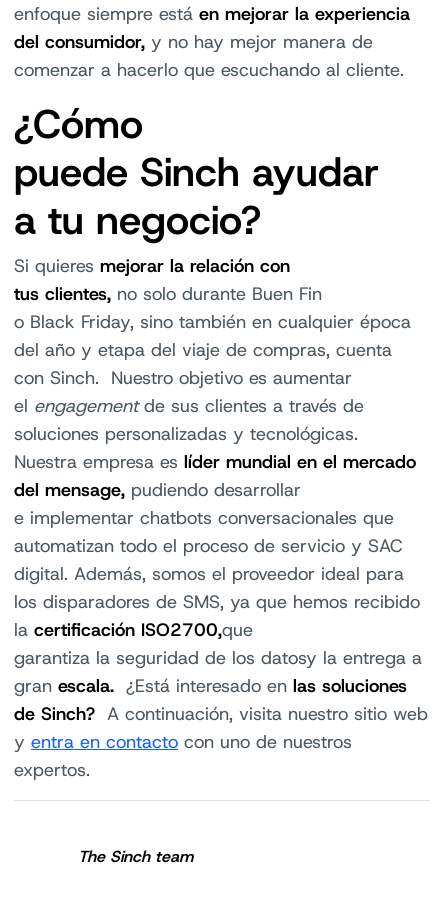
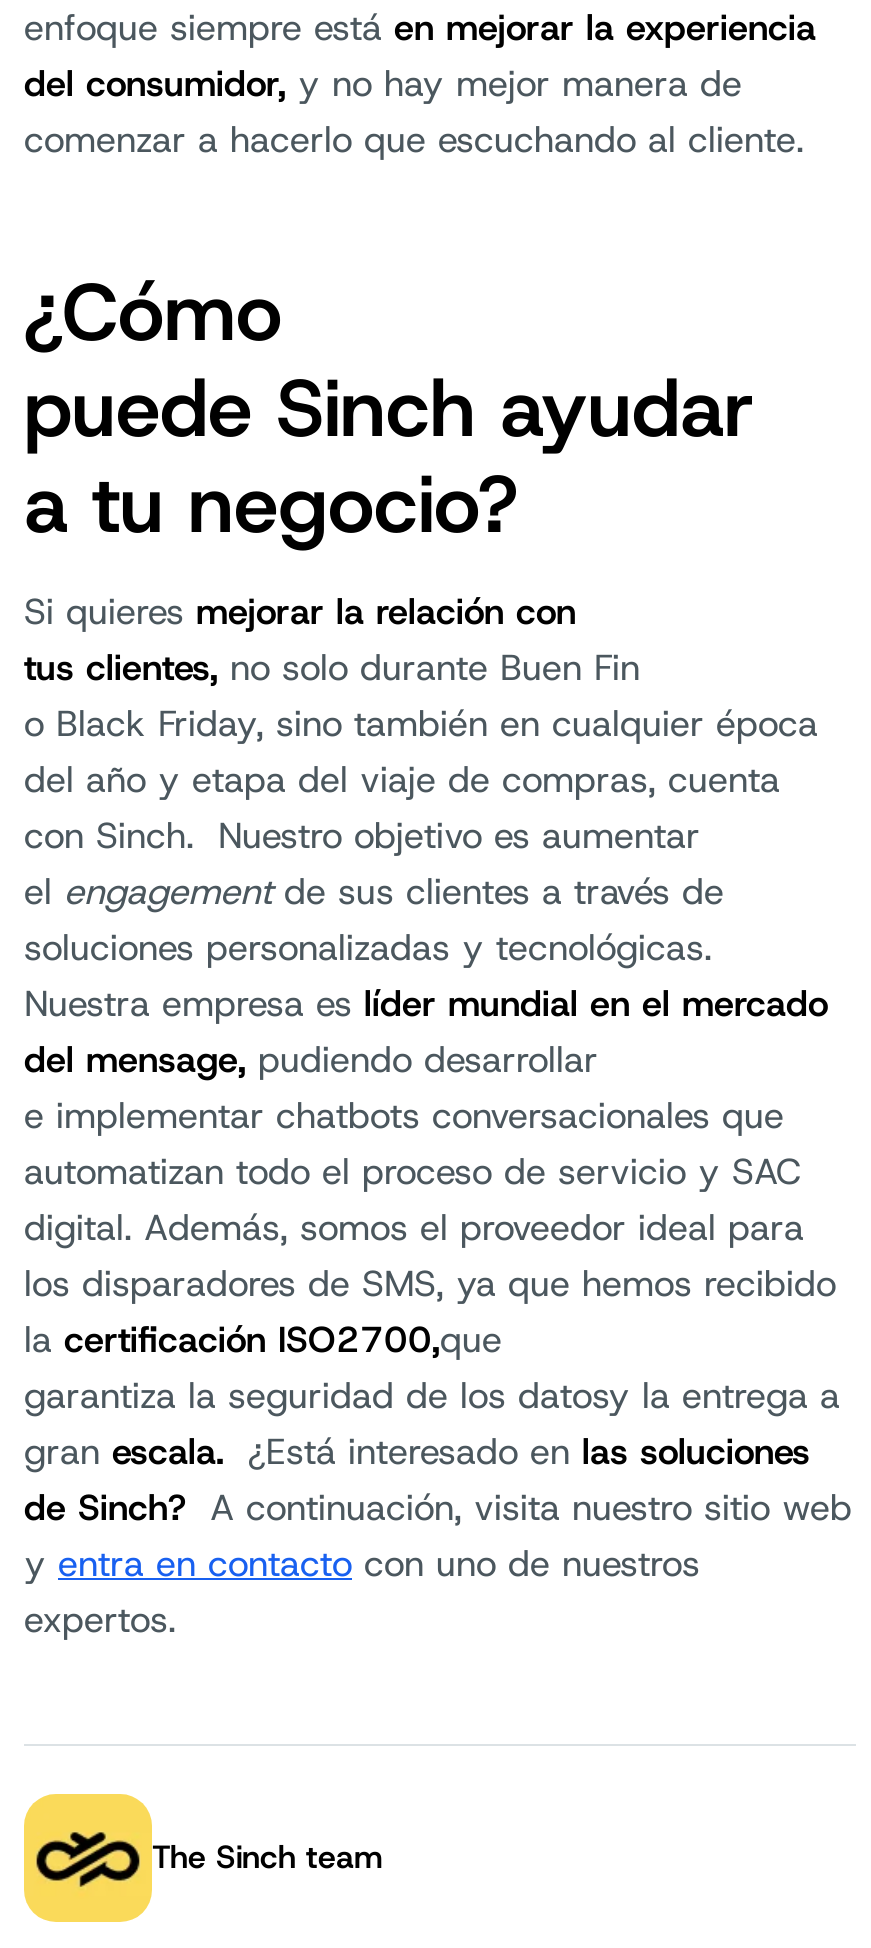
+ [image]
